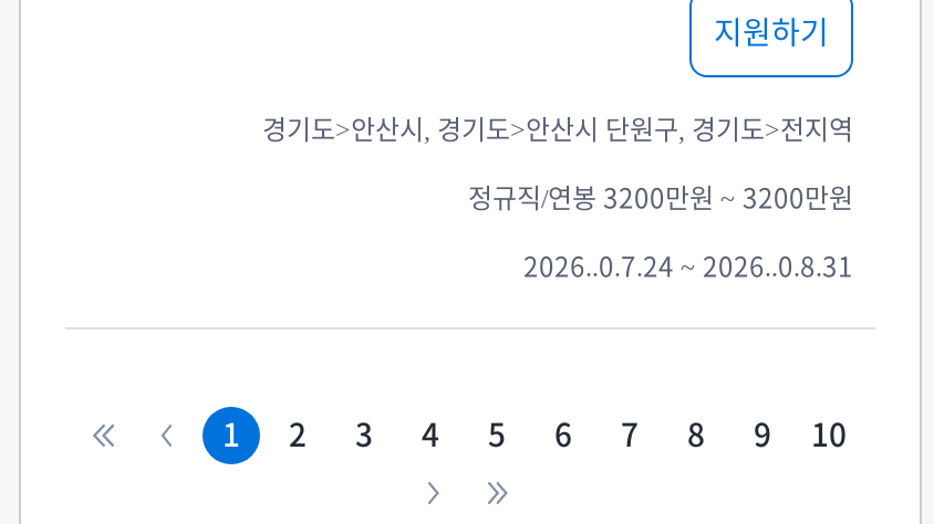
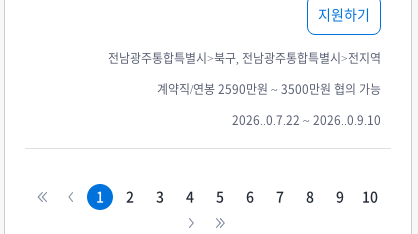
- 경기도>안산시, 경기도>안산시 단원구, 경기도>전지역
+ 전남광주통합특별시>북구, 전남광주통합특별시>전지역

- 정규직/연봉 3200만원 ~ 3200만원
+ 계약직/연봉 2590만원 ~ 3500만원 협의 가능

- 2026..0.7.24 ~ 2026..0.8.31
+ 2026..0.7.22 ~ 2026..0.9.10
